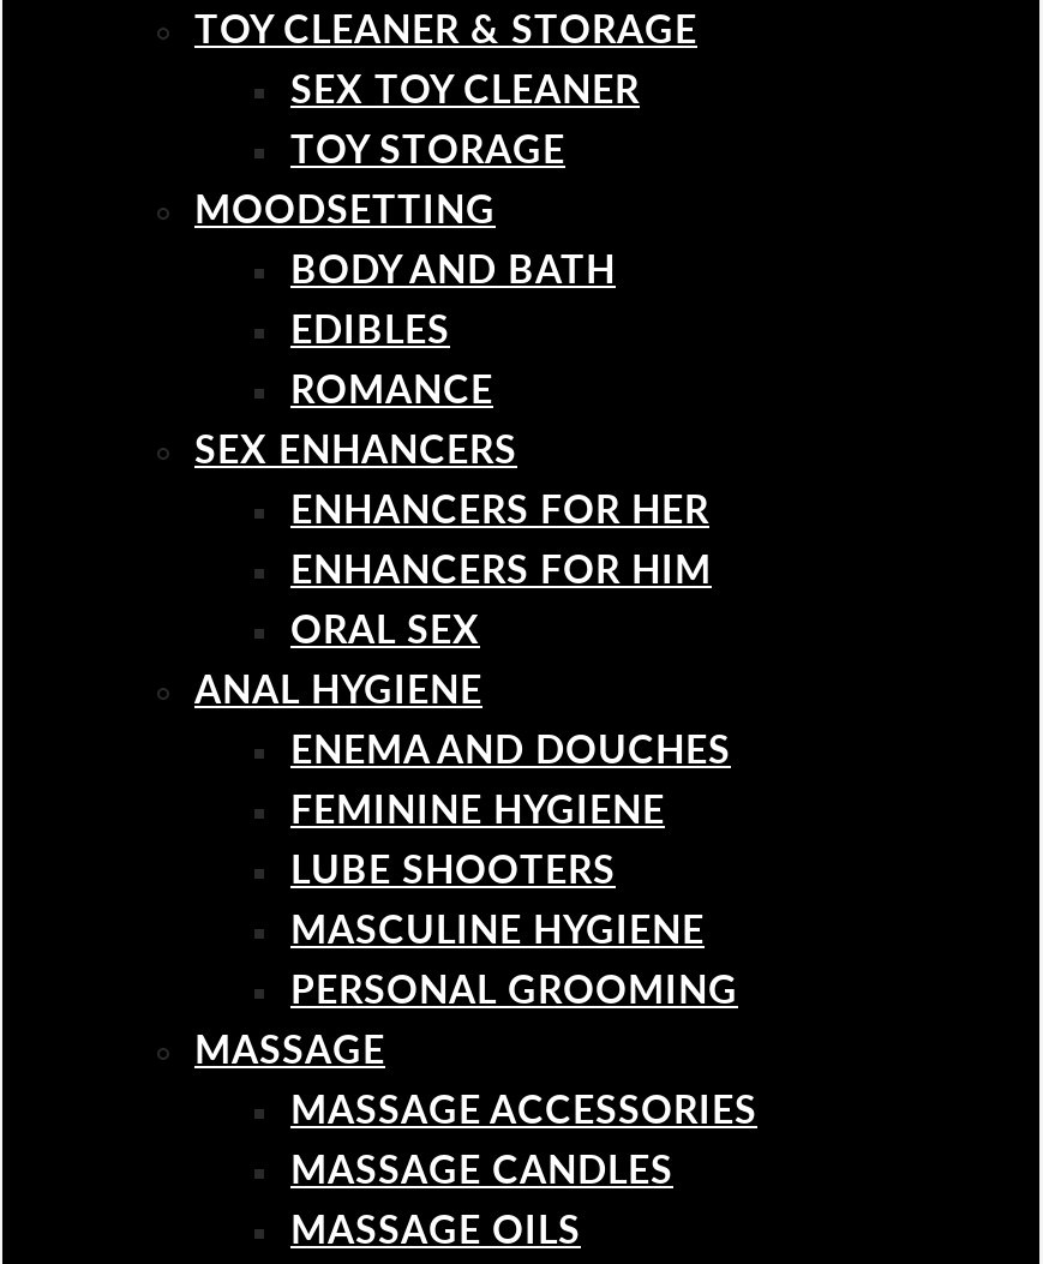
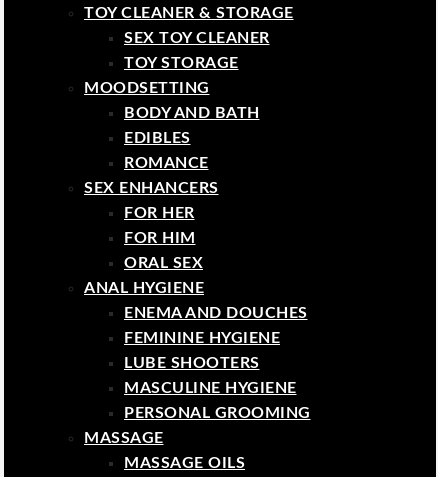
- ENHANCERS FOR HER
+ FOR HER

- ENHANCERS FOR HIM
+ FOR HIM

- MASSAGE ACCESSORIES
- MASSAGE CANDLES
